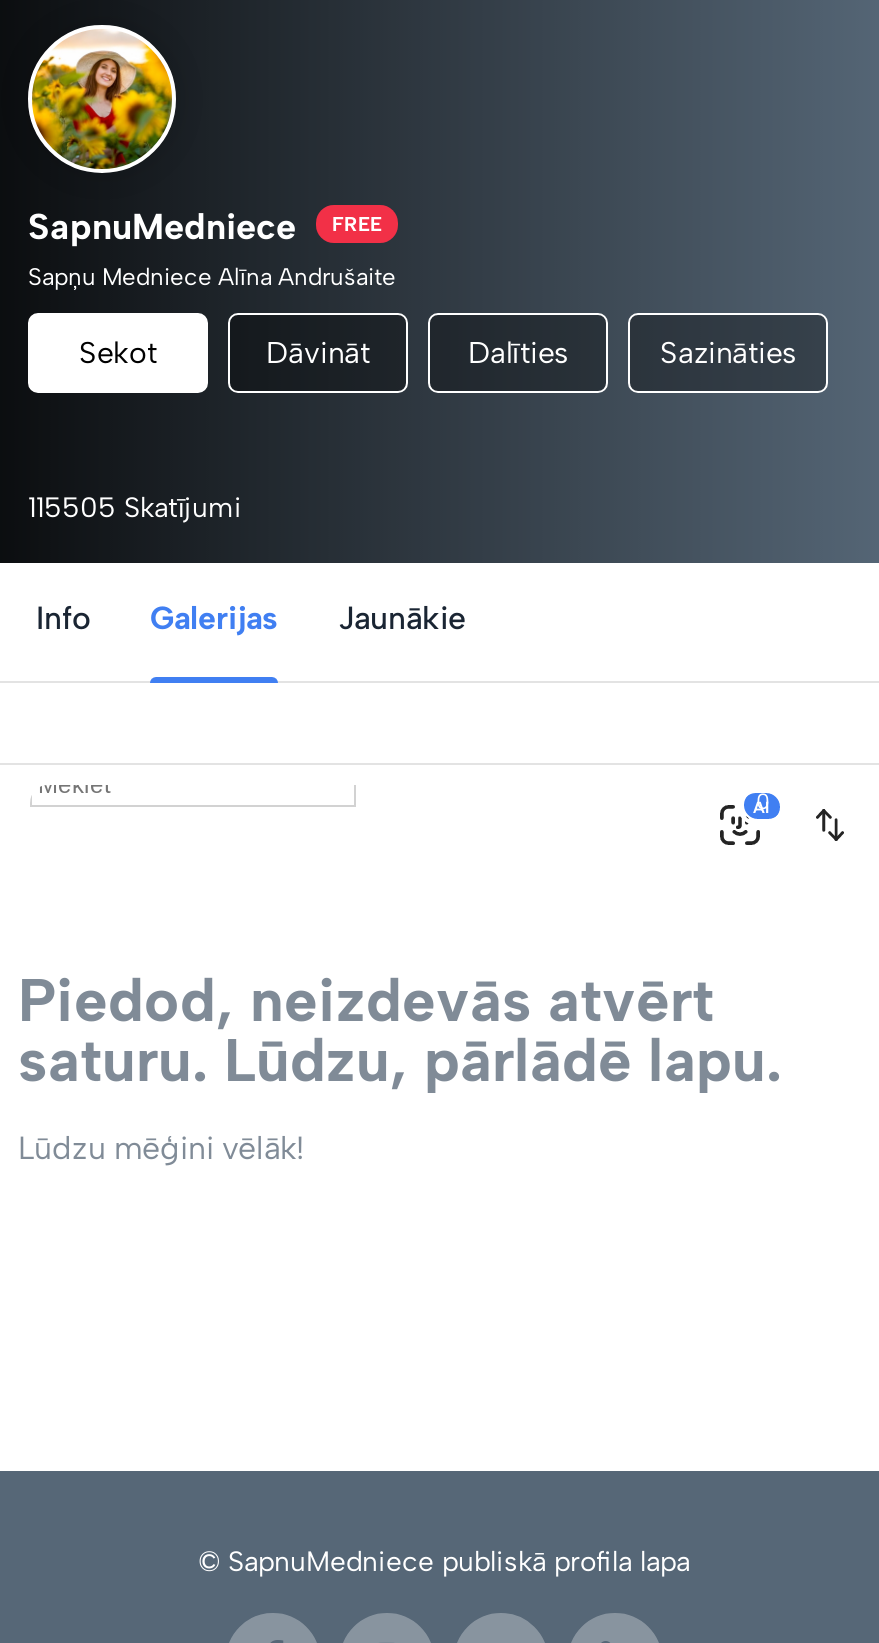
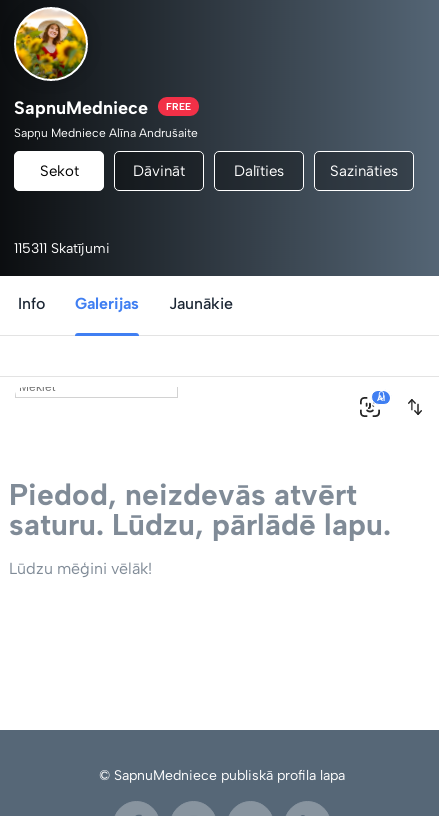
- 115505 Skatījumi
+ 115311 Skatījumi
